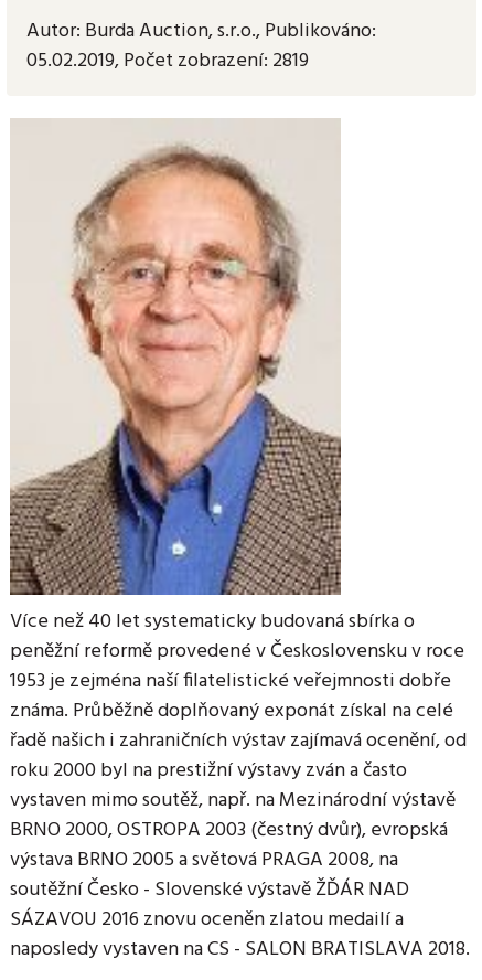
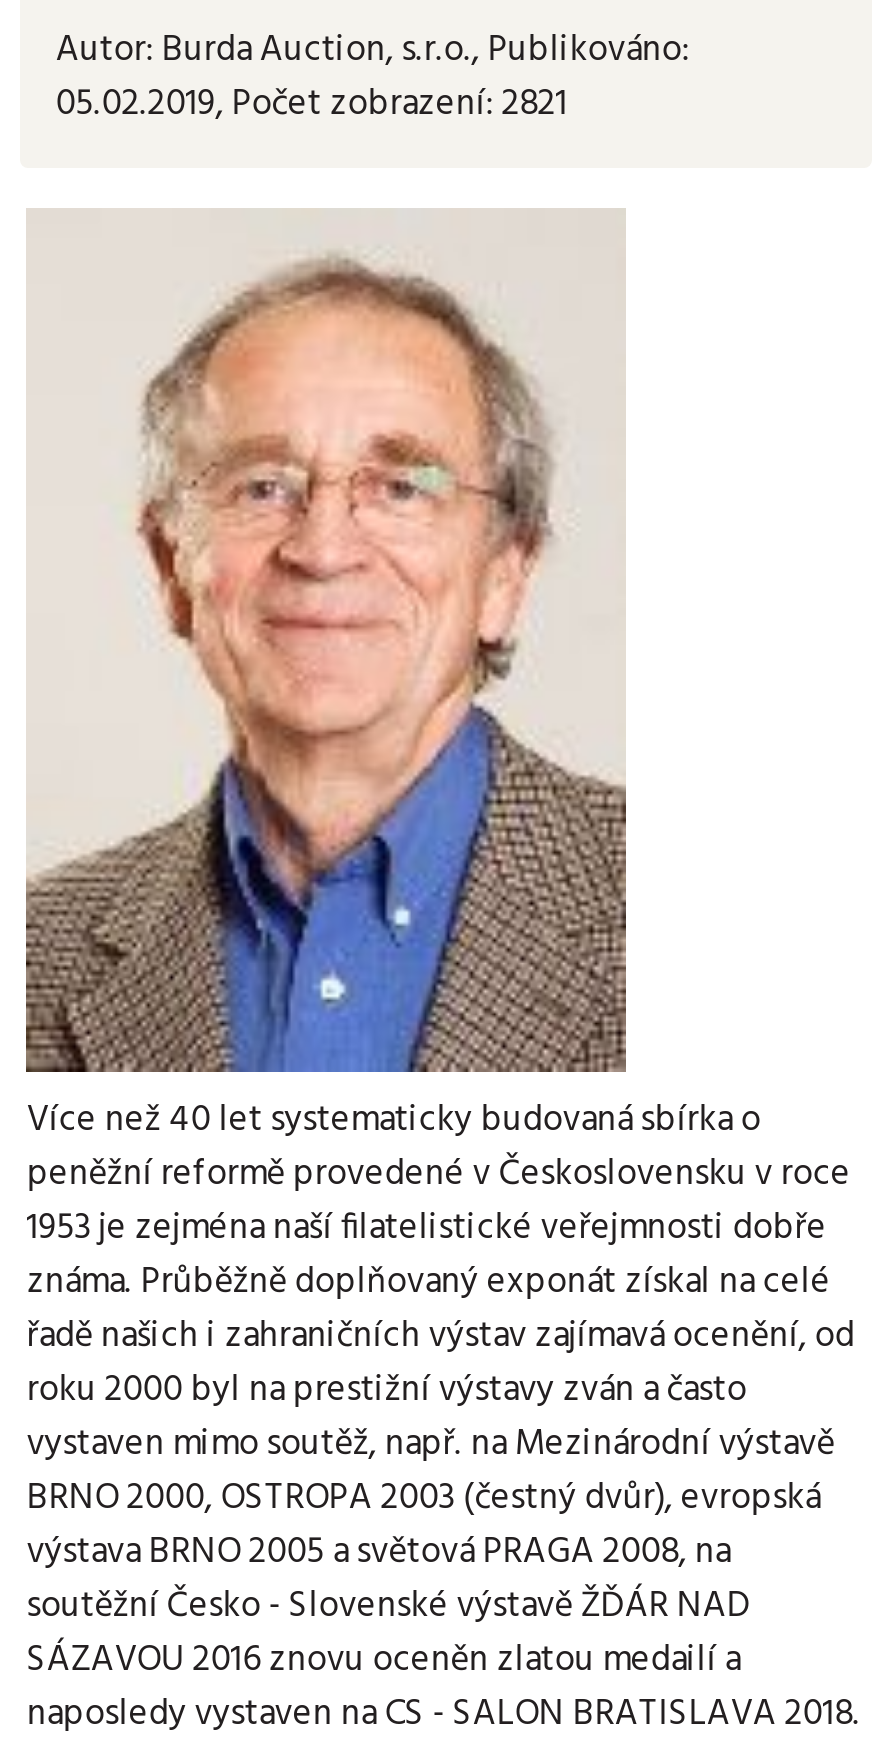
- 05.02.2019, Počet zobrazení: 2819
+ 05.02.2019, Počet zobrazení: 2821
